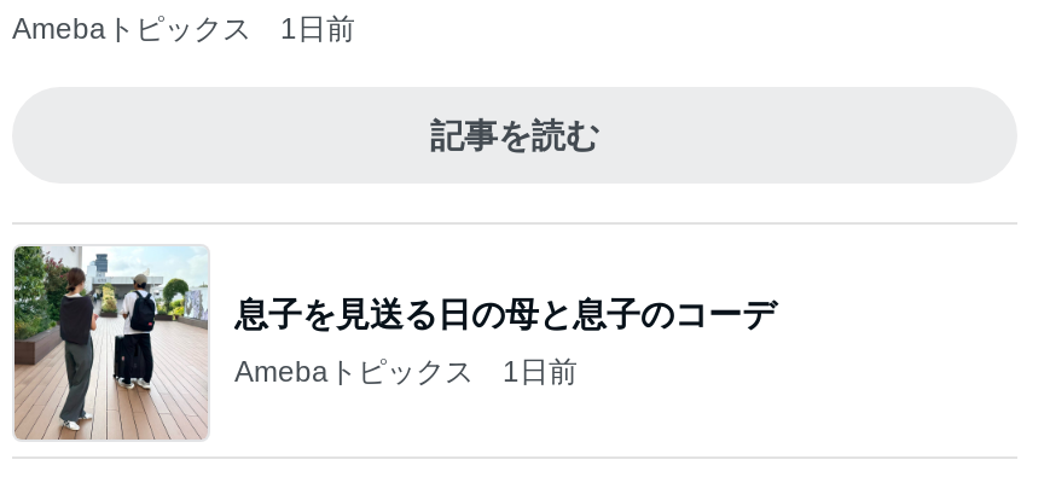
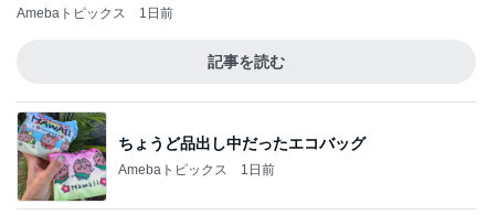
- [image]
- 息子を見送る日の母と息子のコーデ
+ [image]
+ ちょうど品出し中だったエコバッグ
